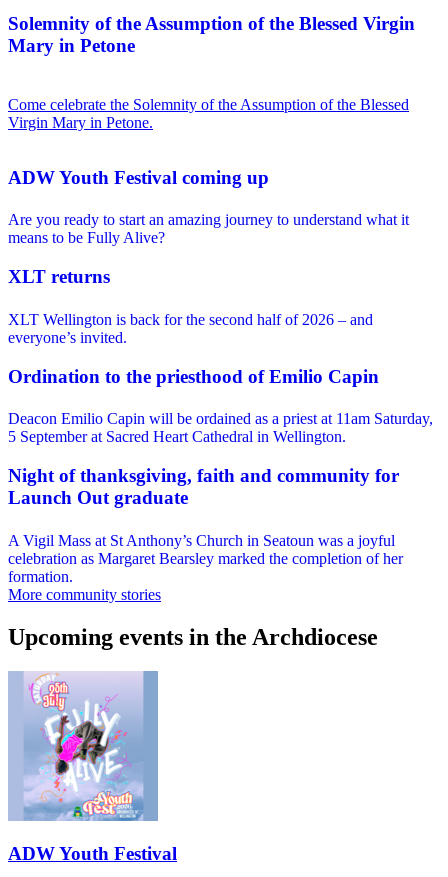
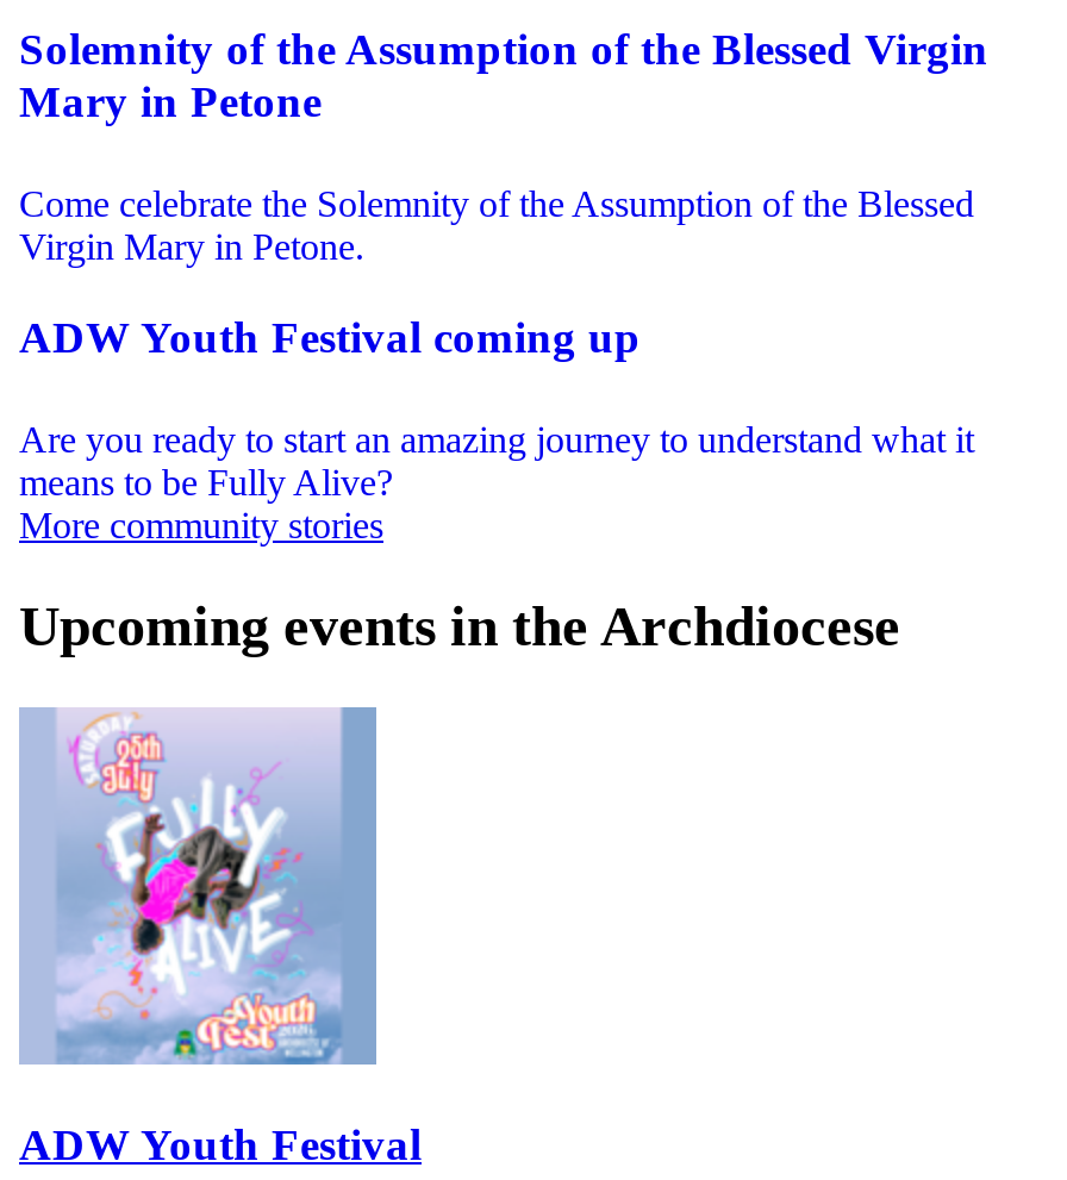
- XLT returns
- XLT Wellington is back for the second half of 2026 – and
- everyone’s invited.
- Ordination to the priesthood of Emilio Capin
- Deacon Emilio Capin will be ordained as a priest at 11am Saturday,
- 5 September at Sacred Heart Cathedral in Wellington.
- Night of thanksgiving, faith and community for
- Launch Out graduate
- A Vigil Mass at St Anthony’s Church in Seatoun was a joyful
- celebration as Margaret Bearsley marked the completion of her
- formation.
